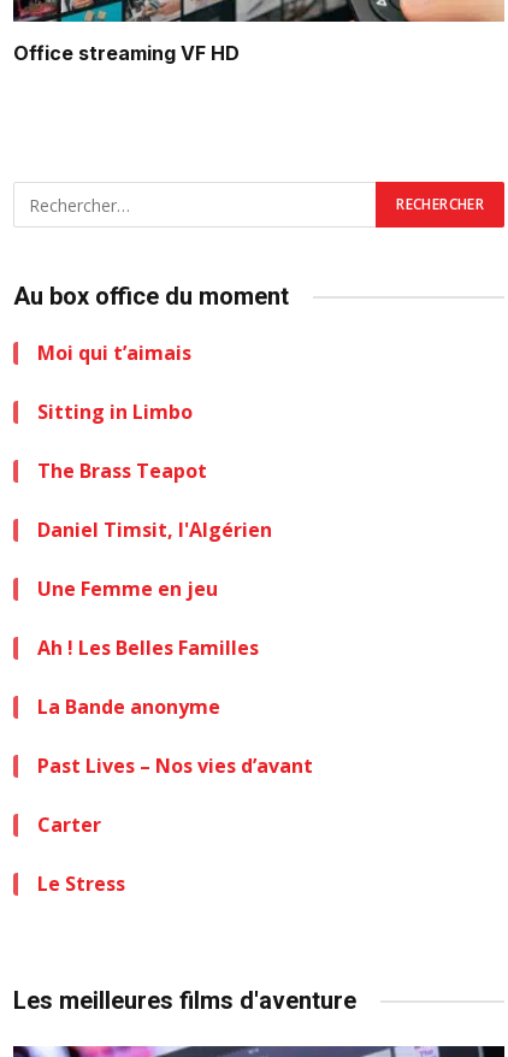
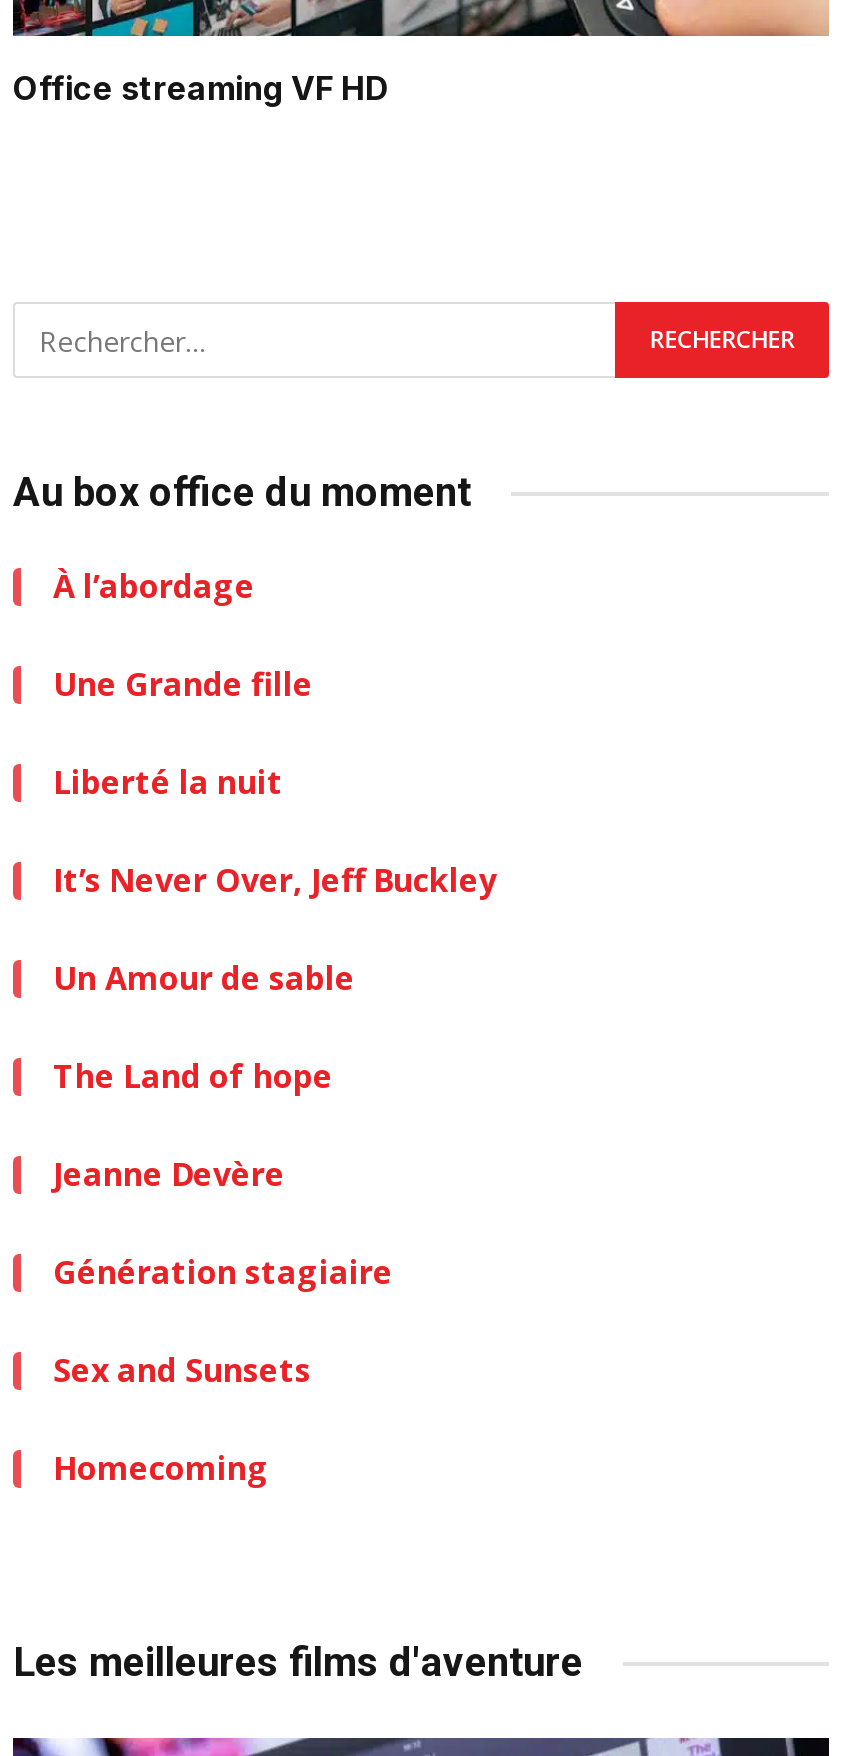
- Moi qui t’aimais
+ À l’abordage

- Sitting in Limbo
+ Une Grande fille

- The Brass Teapot
+ Liberté la nuit

- Daniel Timsit, l'Algérien
+ It’s Never Over, Jeff Buckley

- Une Femme en jeu
+ Un Amour de sable

- Ah ! Les Belles Familles
+ The Land of hope

- La Bande anonyme
+ Jeanne Devère

- Past Lives – Nos vies d’avant
+ Génération stagiaire

- Carter
+ Sex and Sunsets

- Le Stress
+ Homecoming
